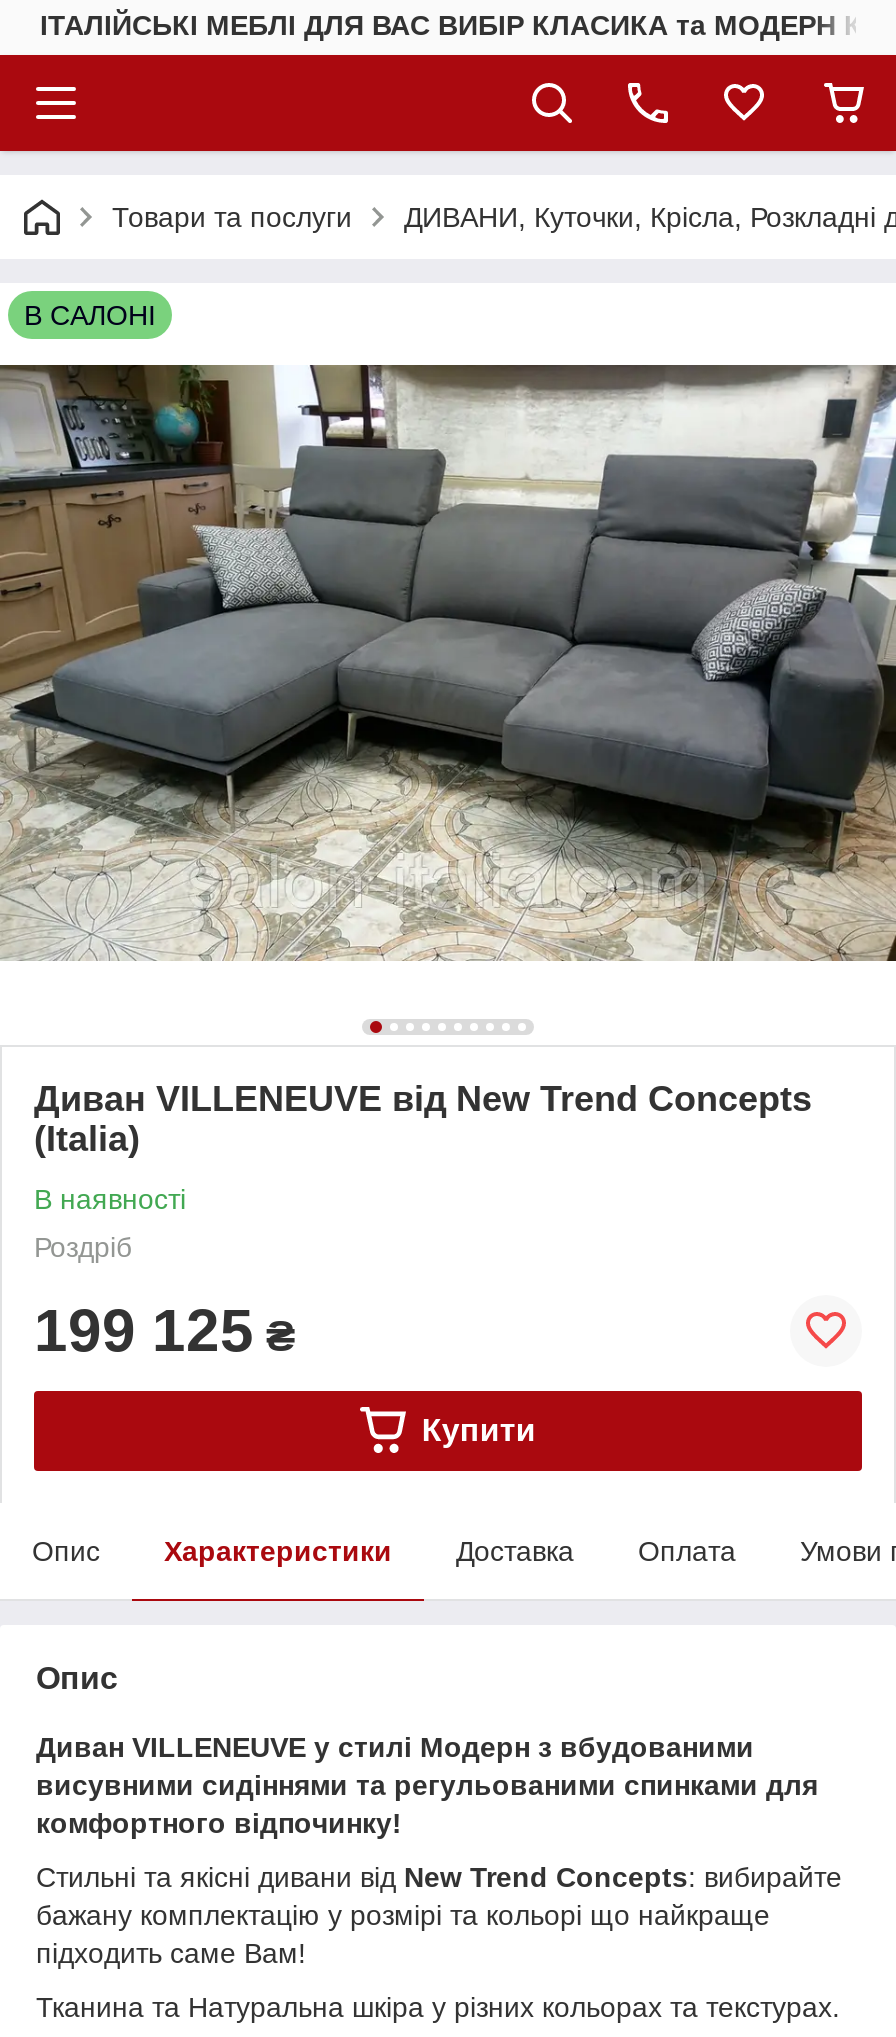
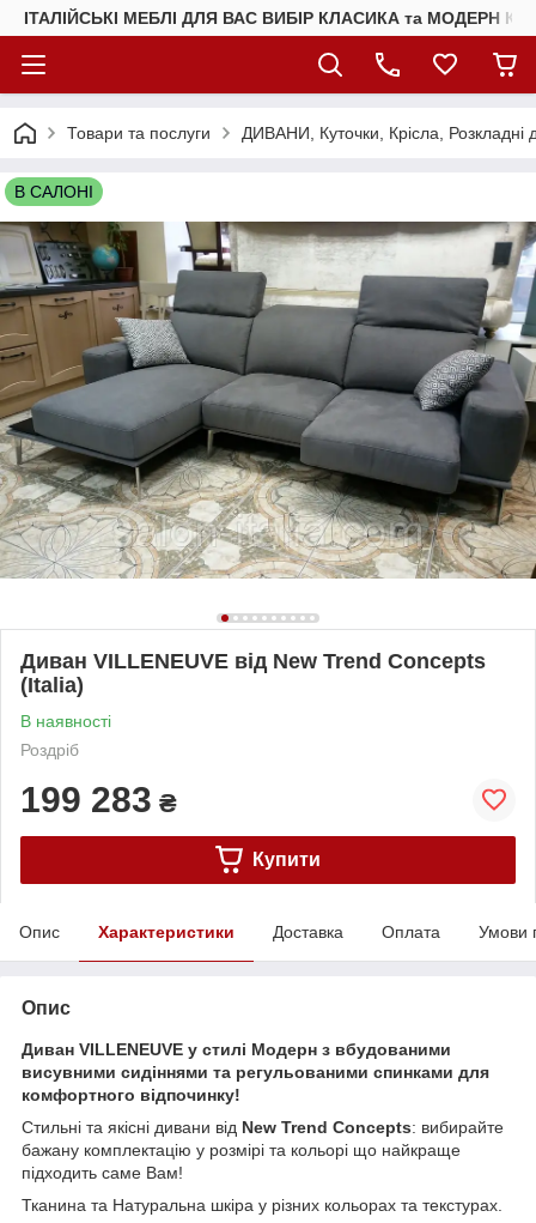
- 199 125 ₴
+ 199 283 ₴
